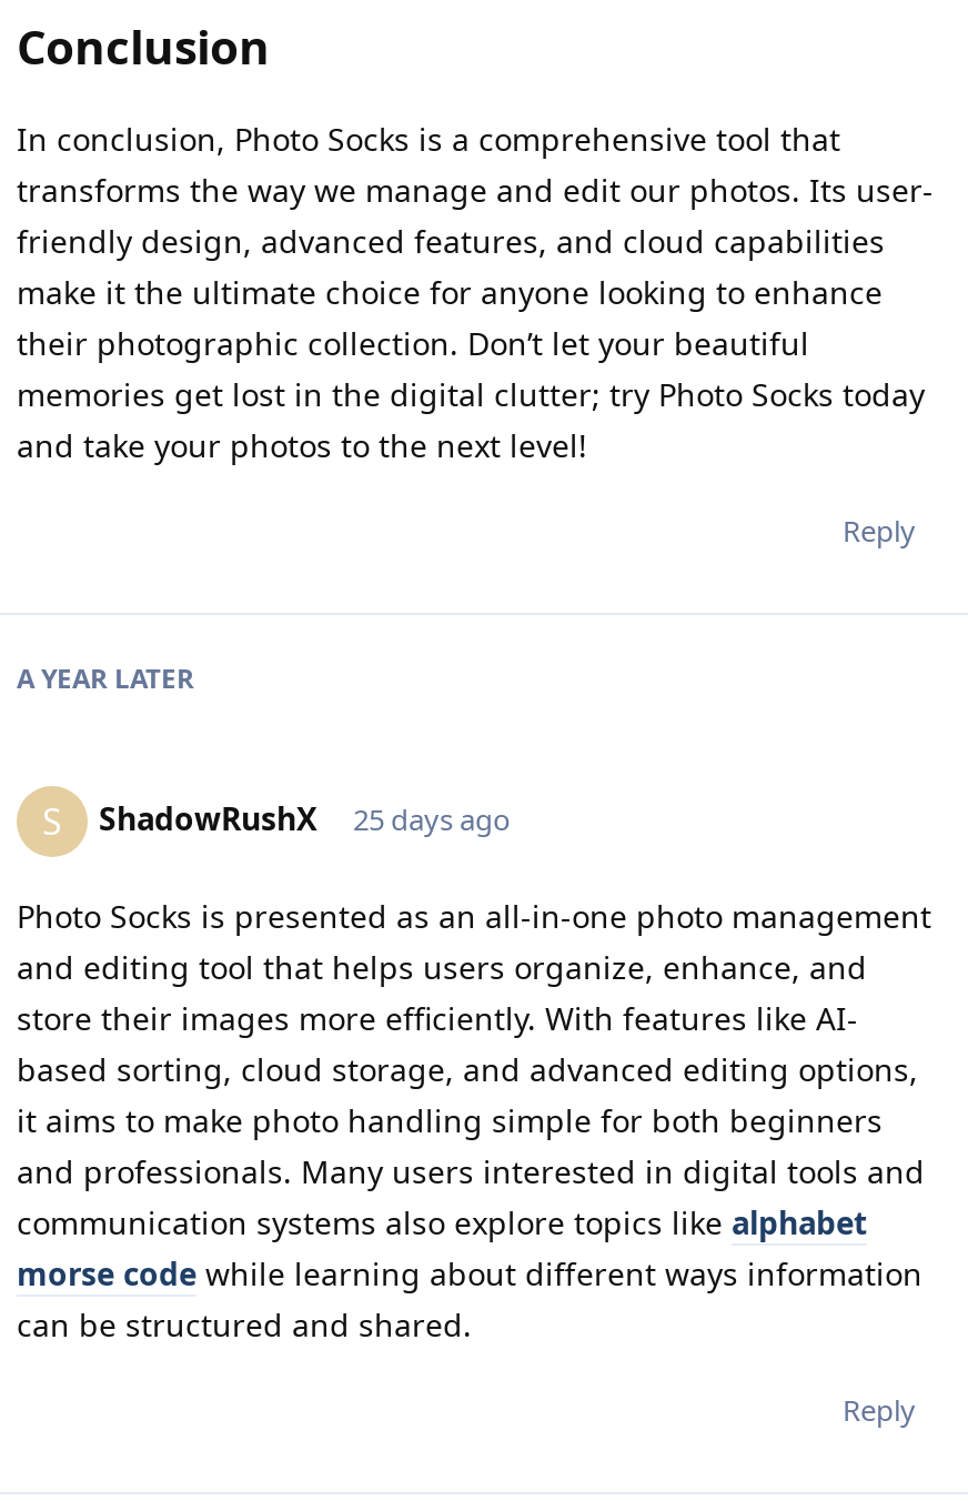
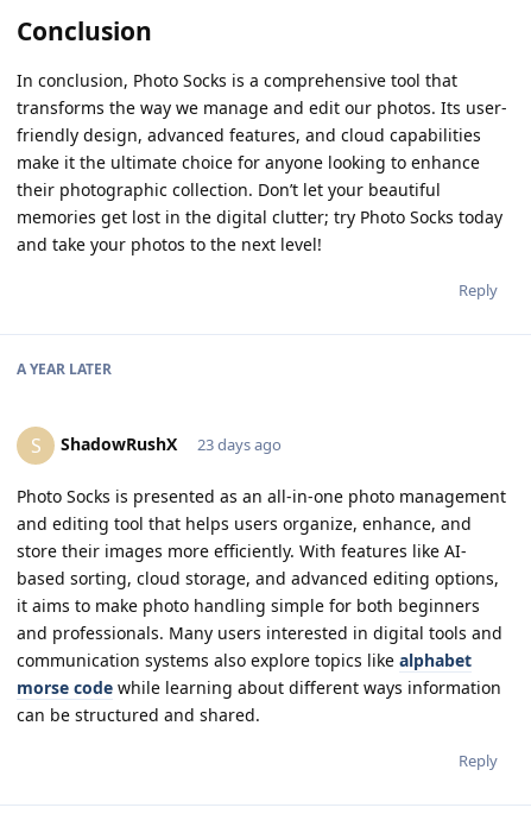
- S ShadowRushX 25 days ago
+ S ShadowRushX 23 days ago
